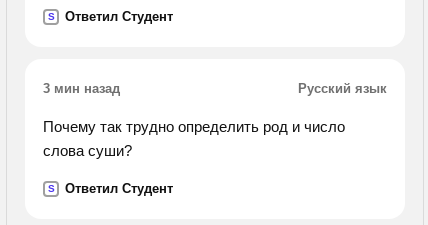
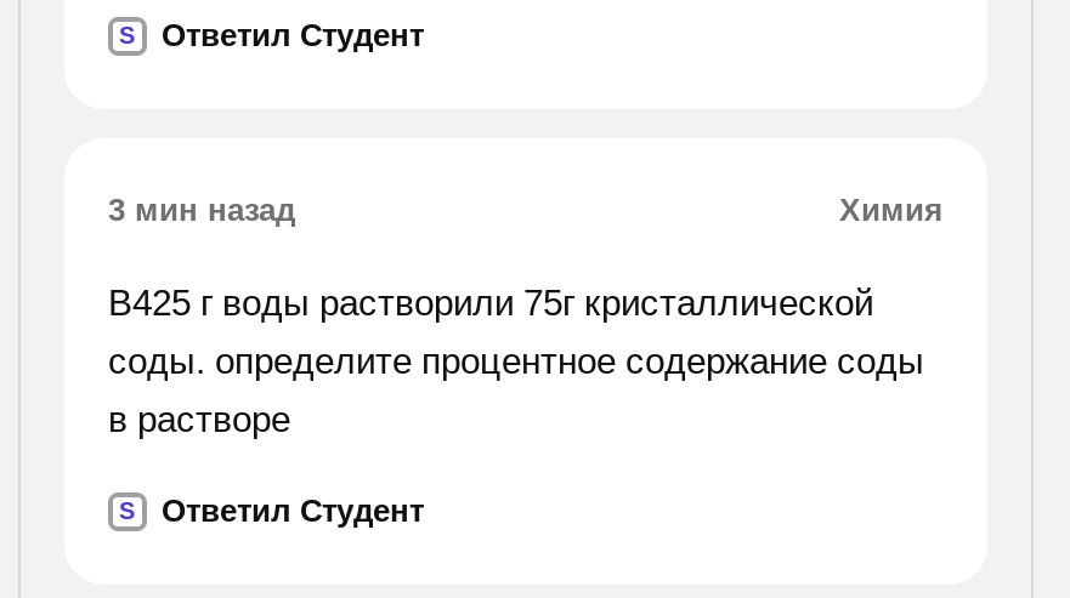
- Русский язык
+ Химия

- Почему так трудно определить род и число
- слова суши?
+ В425 г воды растворили 75г кристаллической
+ соды. определите процентное содержание соды
+ в растворе
